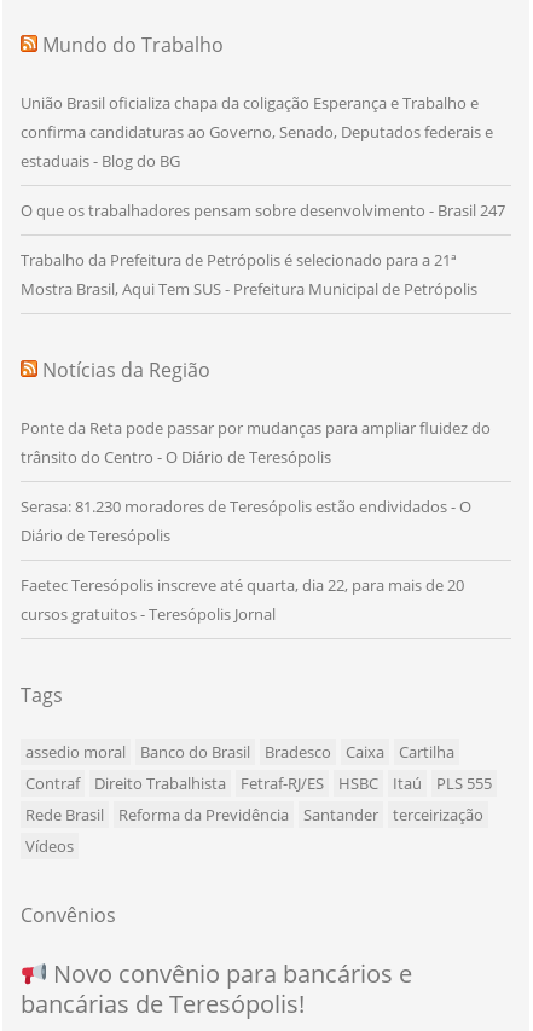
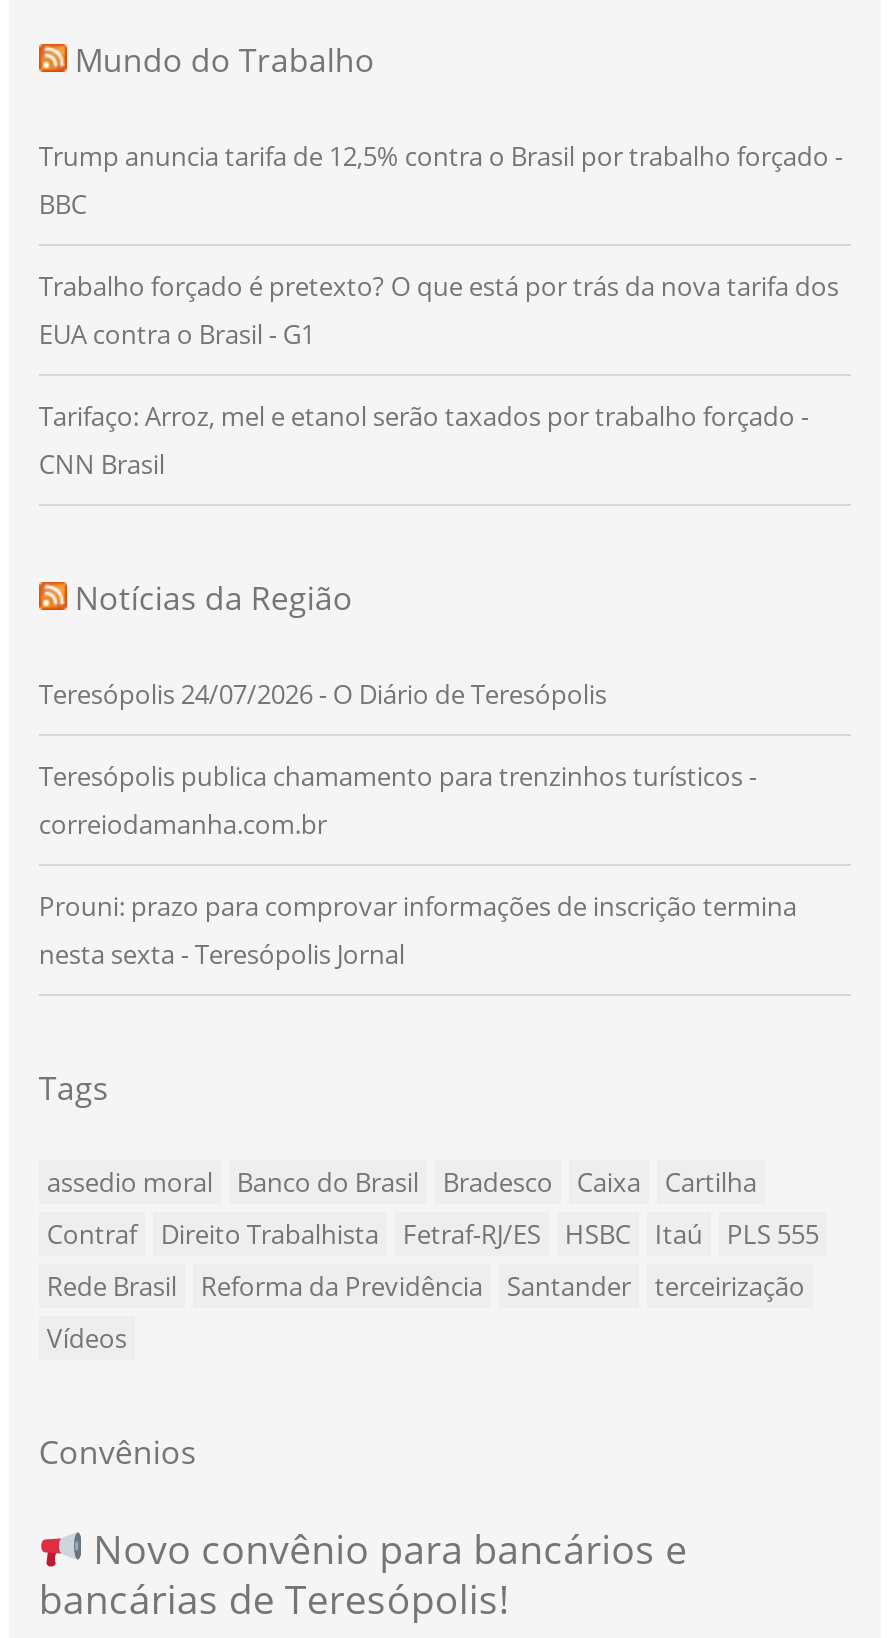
- União Brasil oficializa chapa da coligação Esperança e Trabalho e
- confirma candidaturas ao Governo, Senado, Deputados federais e
- estaduais - Blog do BG
+ Trump anuncia tarifa de 12,5% contra o Brasil por trabalho forçado -
+ BBC

- O que os trabalhadores pensam sobre desenvolvimento - Brasil 247
+ Trabalho forçado é pretexto? O que está por trás da nova tarifa dos
+ EUA contra o Brasil - G1

- Trabalho da Prefeitura de Petrópolis é selecionado para a 21ª
- Mostra Brasil, Aqui Tem SUS - Prefeitura Municipal de Petrópolis
+ Tarifaço: Arroz, mel e etanol serão taxados por trabalho forçado -
+ CNN Brasil

- Ponte da Reta pode passar por mudanças para ampliar fluidez do
- trânsito do Centro - O Diário de Teresópolis
+ Teresópolis 24/07/2026 - O Diário de Teresópolis

- Serasa: 81.230 moradores de Teresópolis estão endividados - O
- Diário de Teresópolis
+ Teresópolis publica chamamento para trenzinhos turísticos -
+ correiodamanha.com.br

- Faetec Teresópolis inscreve até quarta, dia 22, para mais de 20
- cursos gratuitos - Teresópolis Jornal
+ Prouni: prazo para comprovar informações de inscrição termina
+ nesta sexta - Teresópolis Jornal
